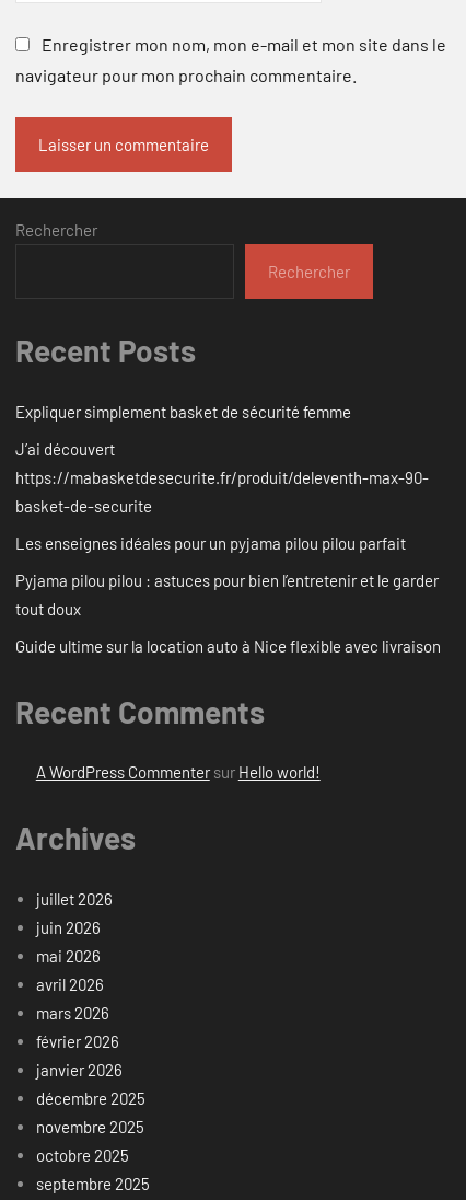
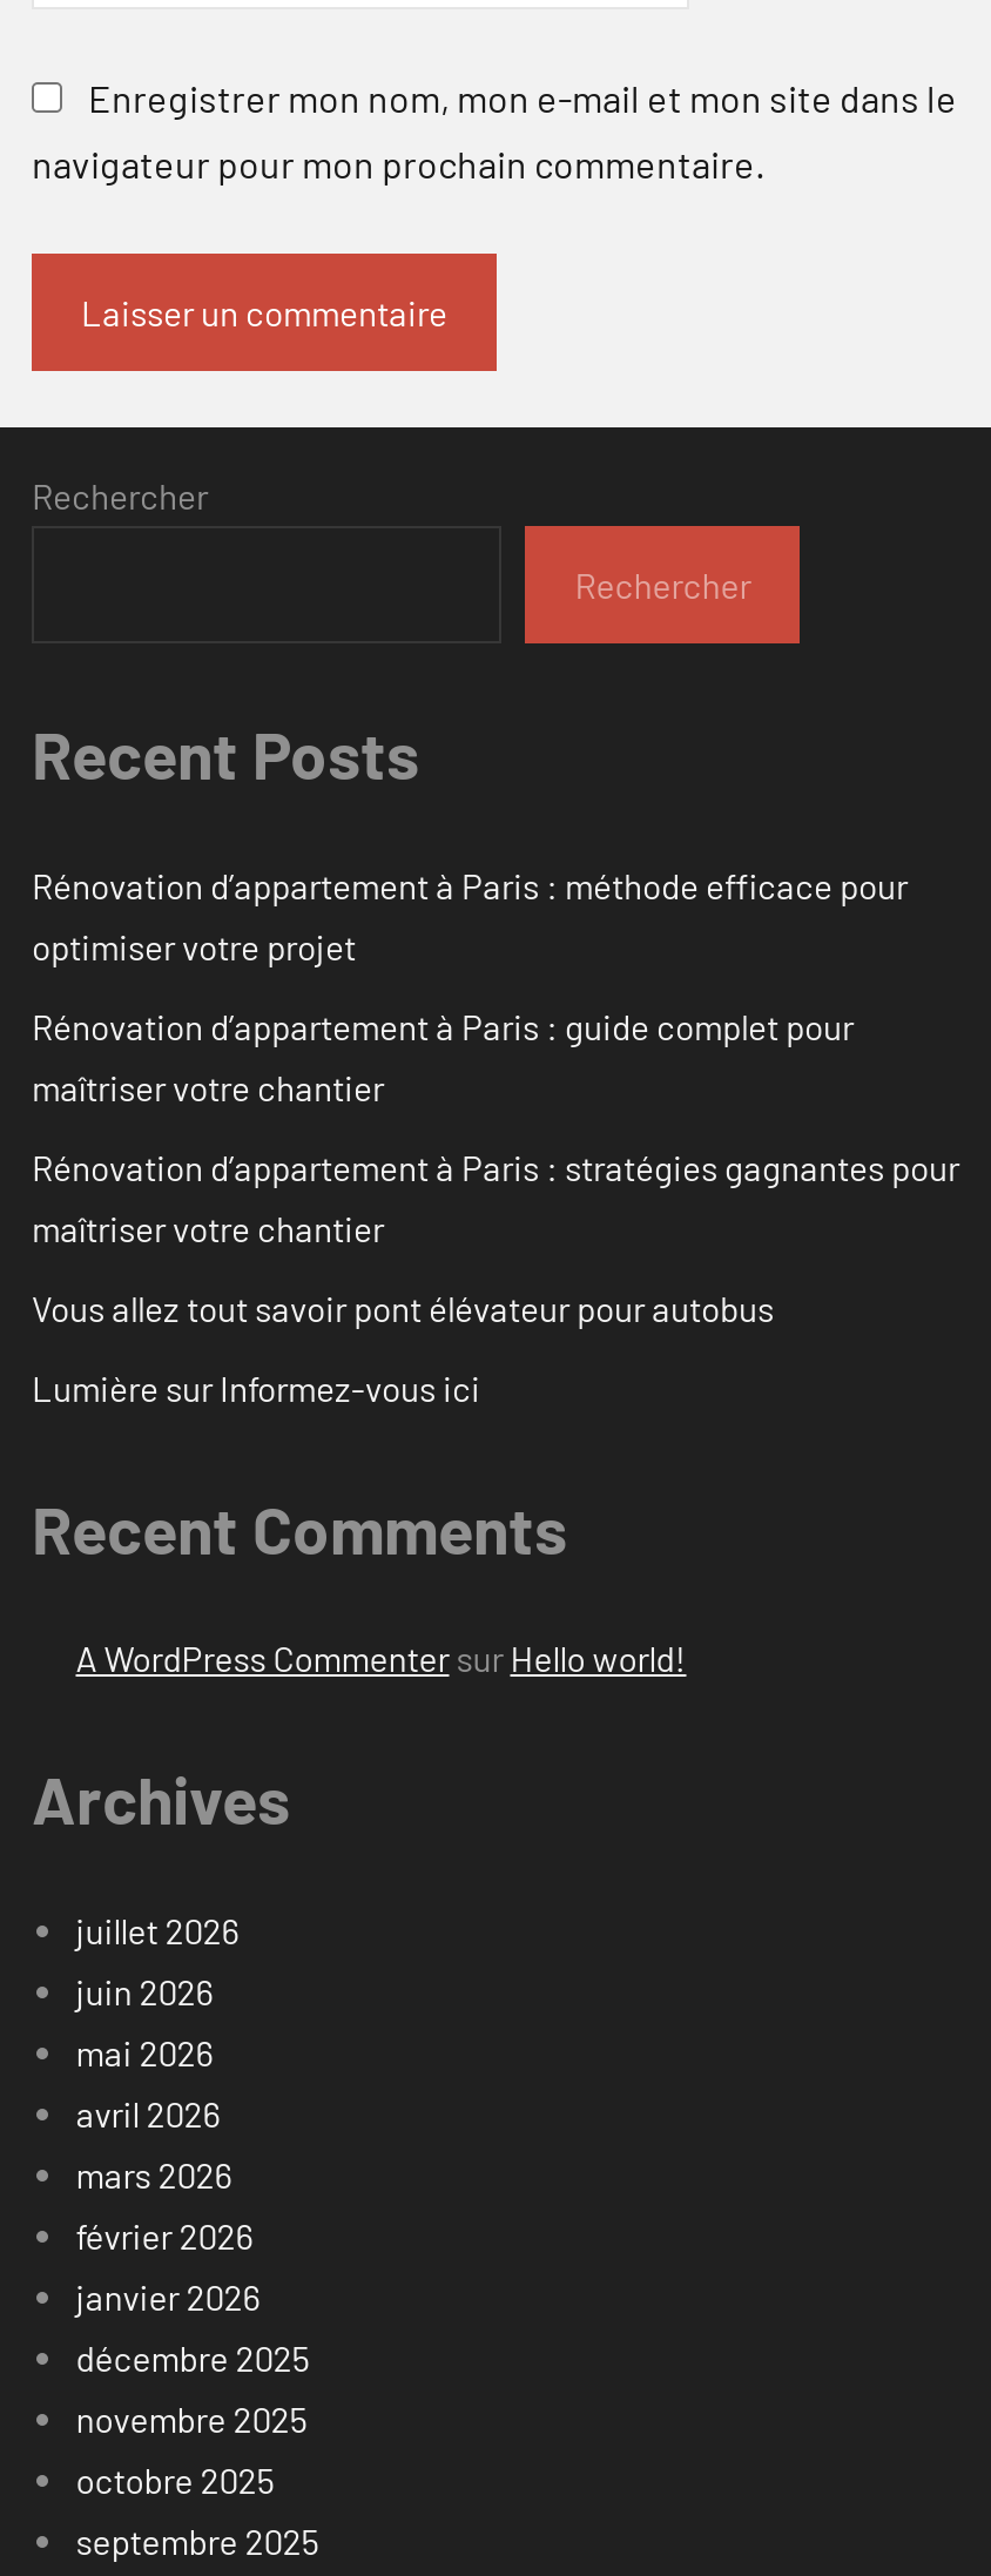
- Expliquer simplement basket de sécurité femme
+ Rénovation d’appartement à Paris : méthode efficace pour
+ optimiser votre projet

- J’ai découvert
- https://mabasketdesecurite.fr/produit/deleventh-max-90-
- basket-de-securite
+ Rénovation d’appartement à Paris : guide complet pour
+ maîtriser votre chantier

- Les enseignes idéales pour un pyjama pilou pilou parfait
+ Rénovation d’appartement à Paris : stratégies gagnantes pour
+ maîtriser votre chantier

- Pyjama pilou pilou : astuces pour bien l’entretenir et le garder
- tout doux
+ Vous allez tout savoir pont élévateur pour autobus

- Guide ultime sur la location auto à Nice flexible avec livraison
+ Lumière sur Informez-vous ici
